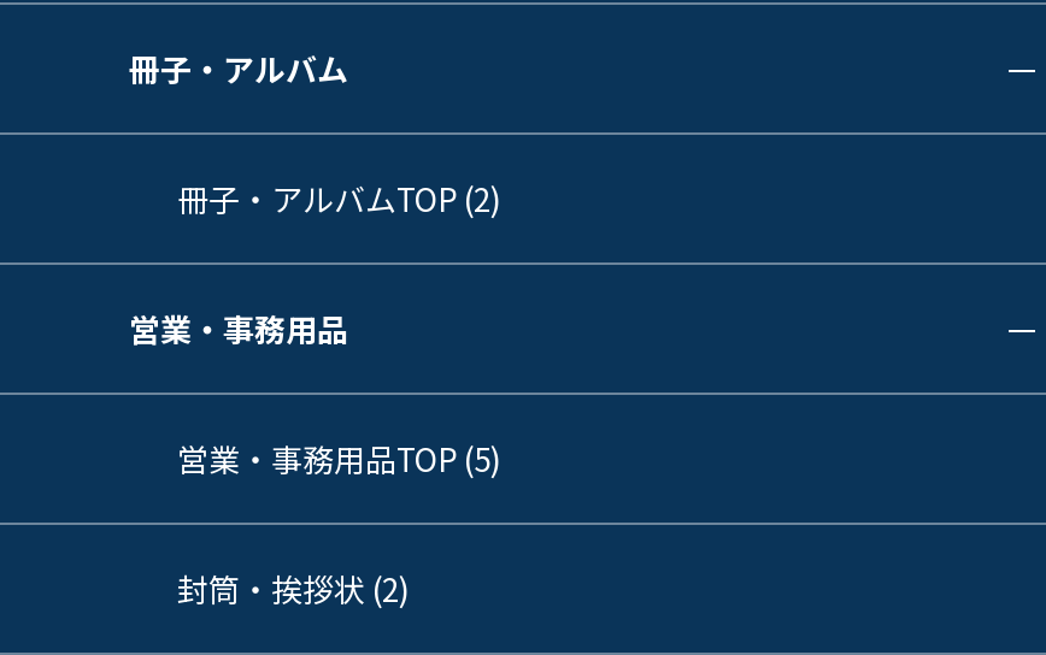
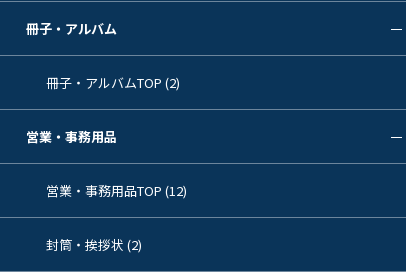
- 営業・事務用品TOP (5)
+ 営業・事務用品TOP (12)
